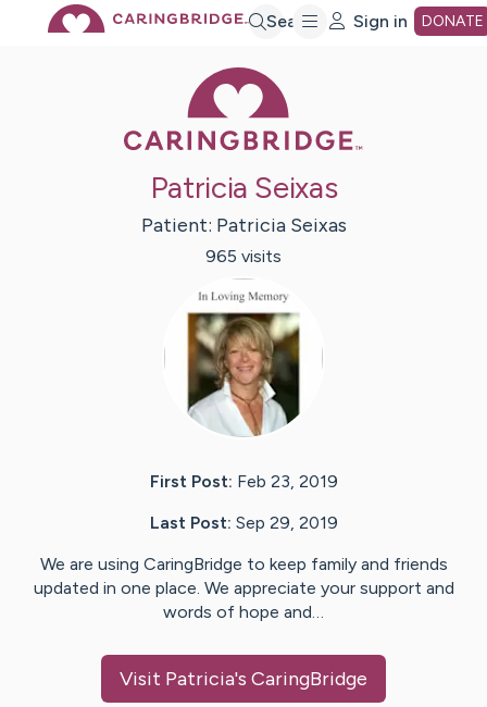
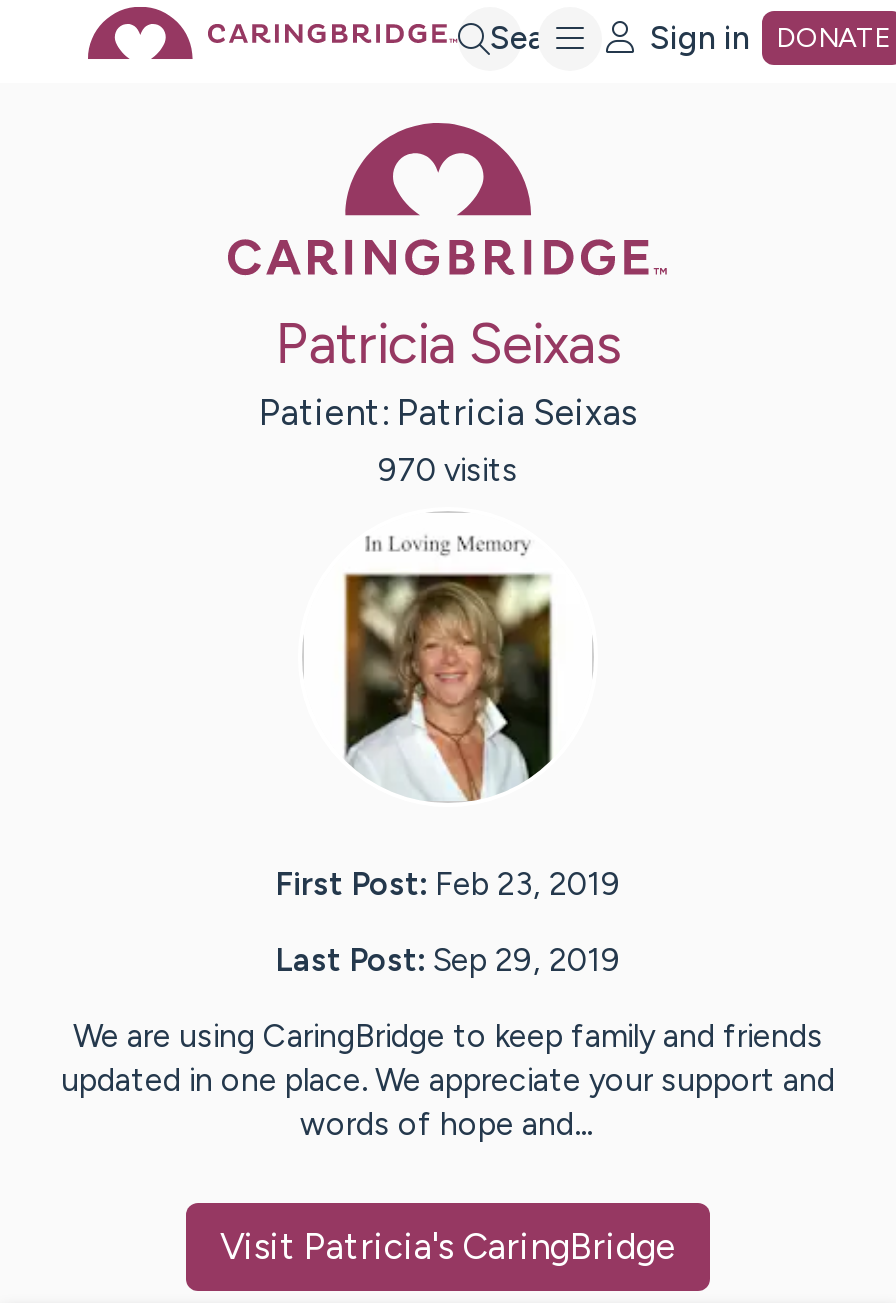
- 965 visits
+ 970 visits
